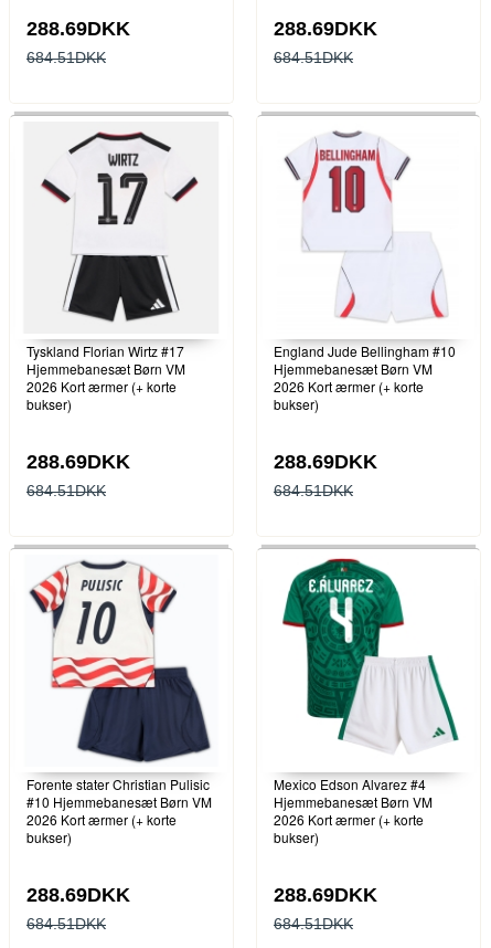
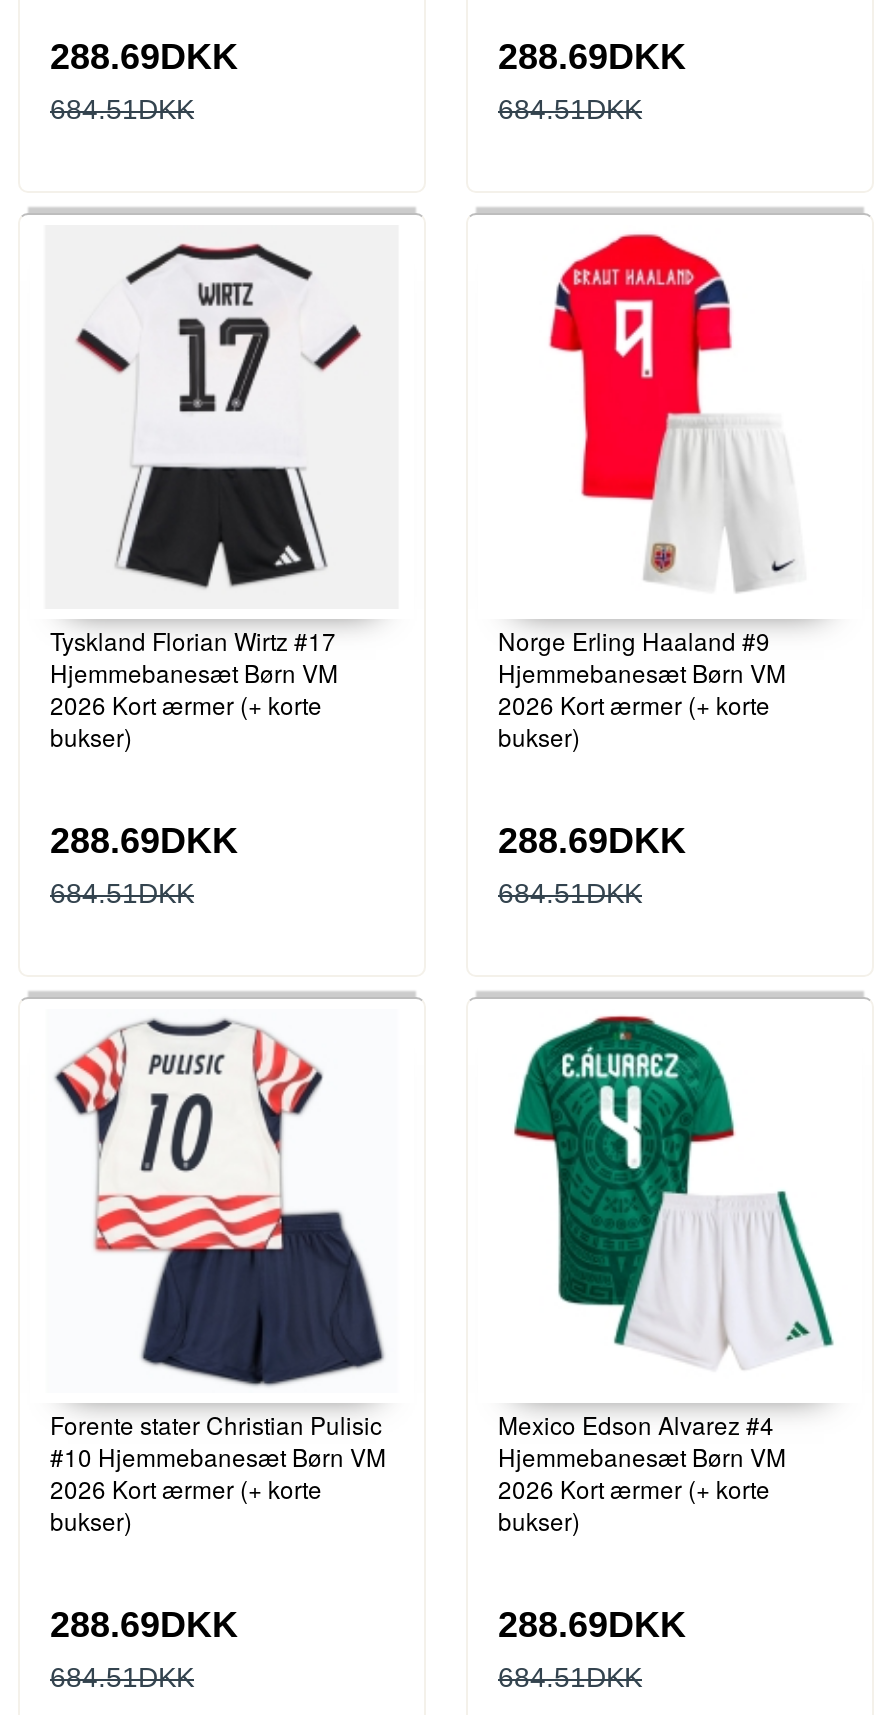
- [image]
- England Jude Bellingham #10
+ [image]
+ Norge Erling Haaland #9
